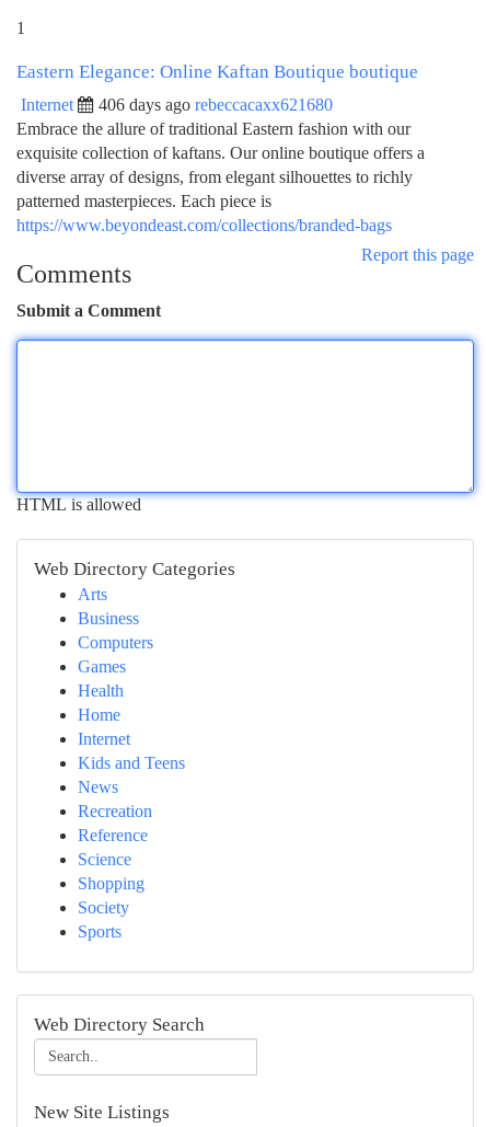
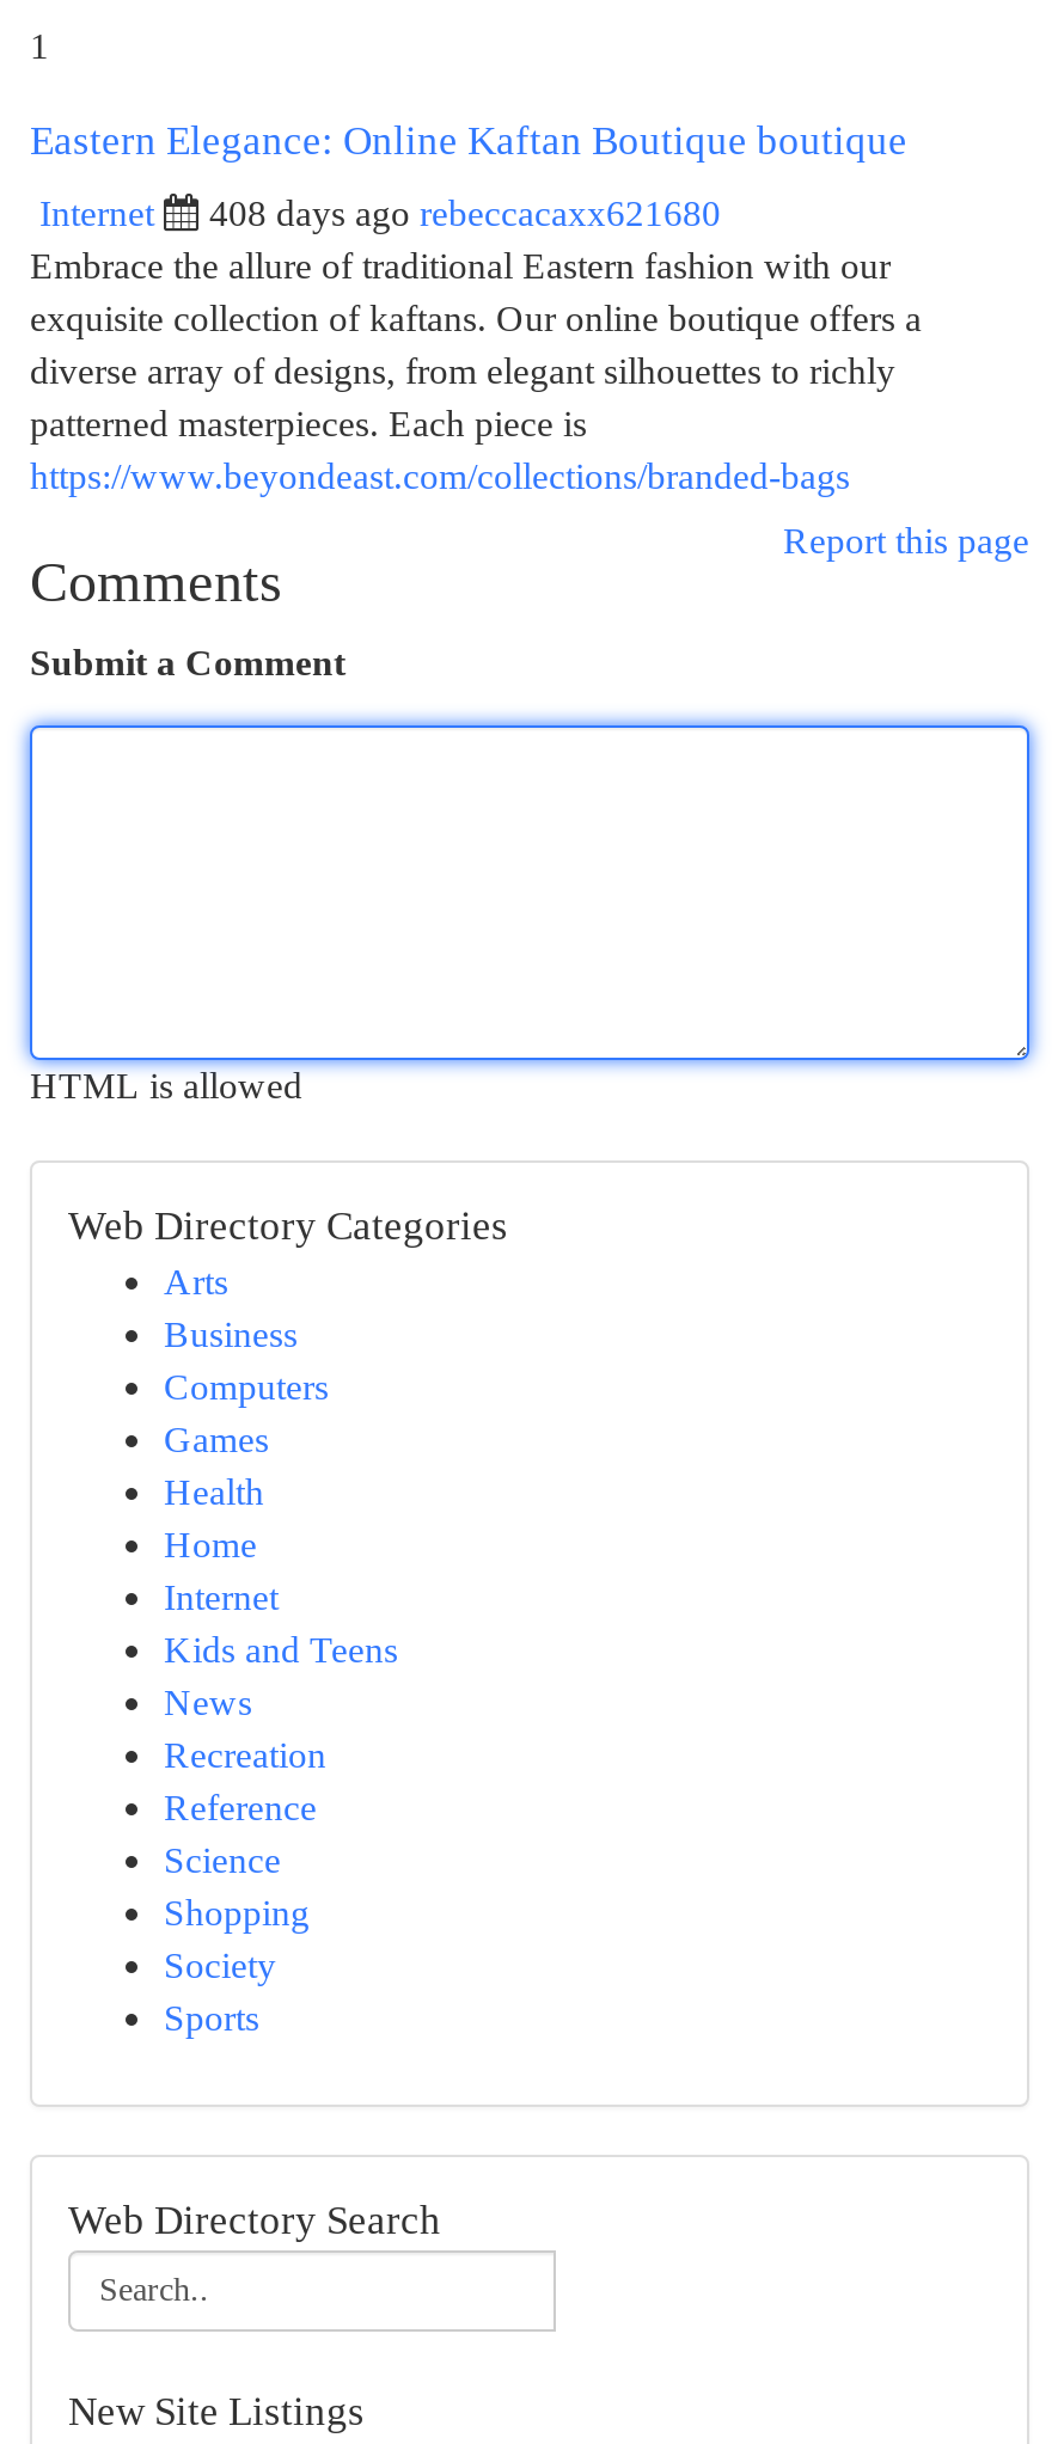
- 406 days ago rebeccacaxx621680
+ 408 days ago rebeccacaxx621680
